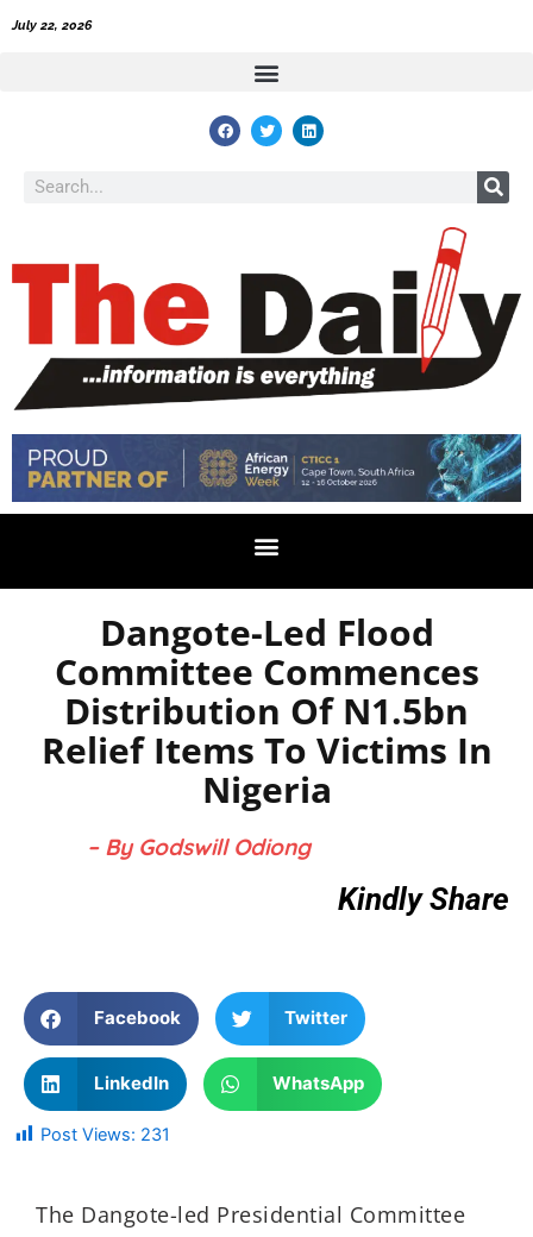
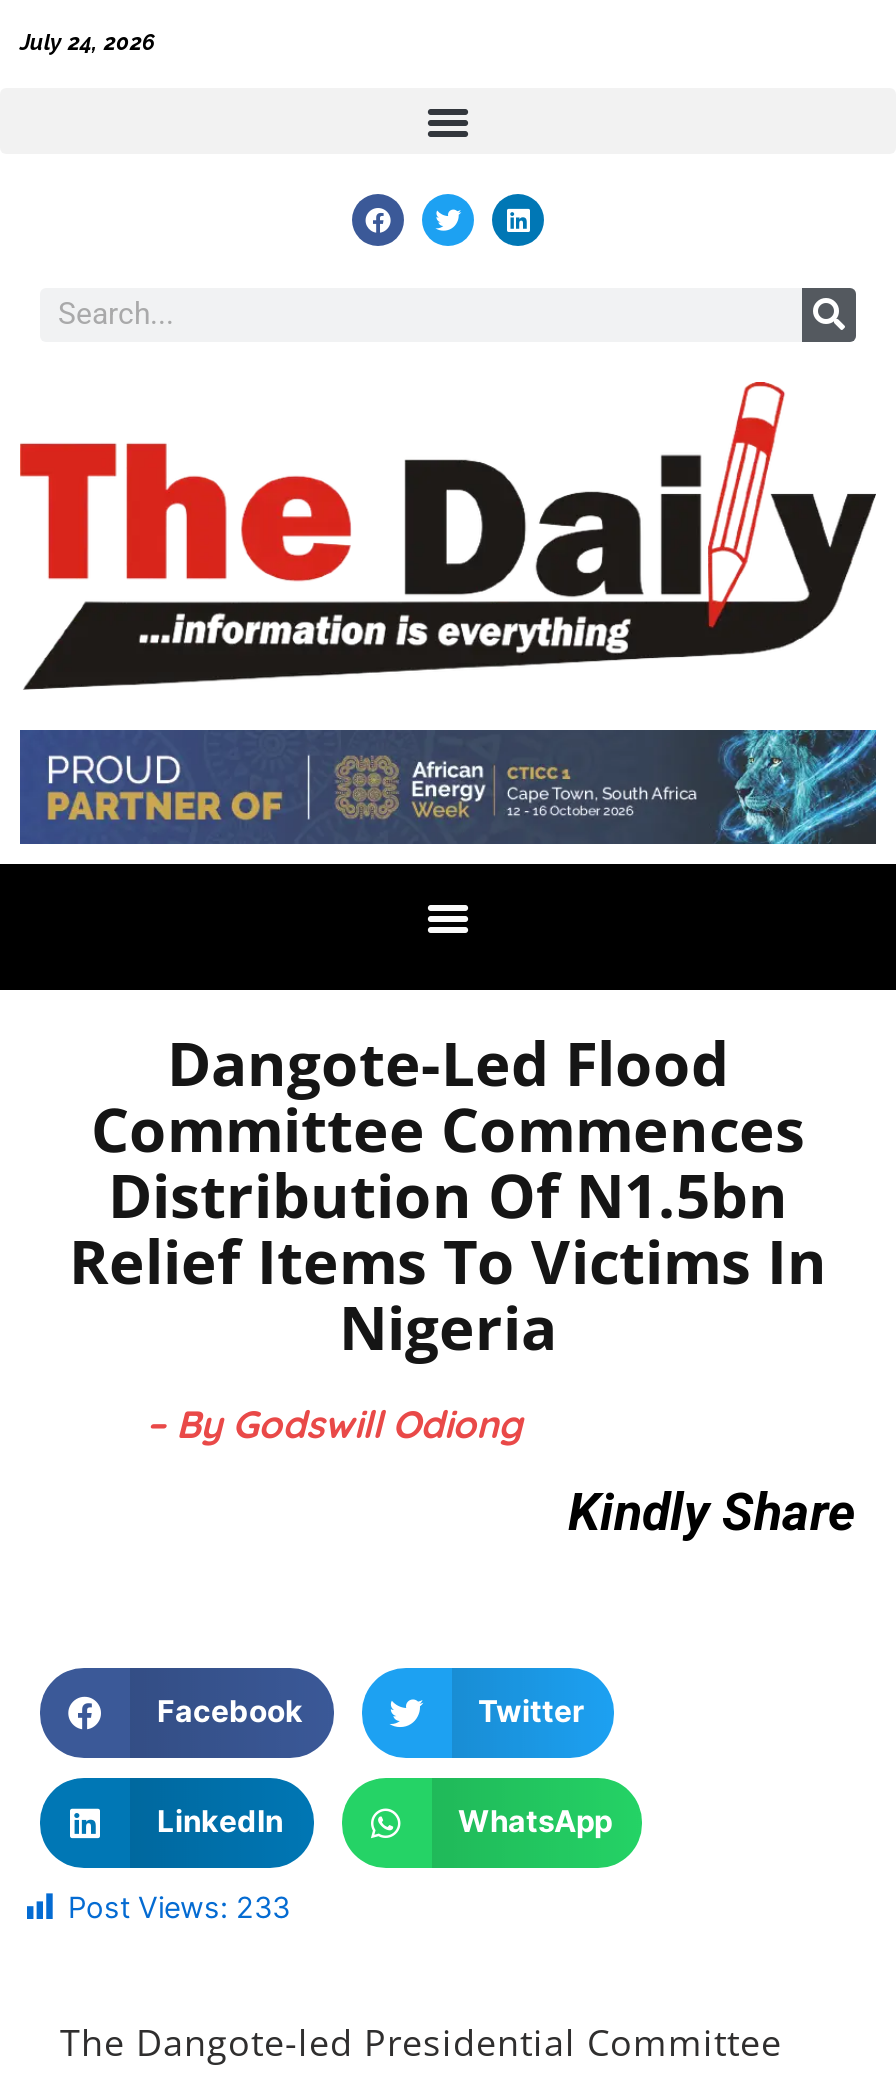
- July 22, 2026
+ July 24, 2026

- Post Views: 231
+ Post Views: 233
